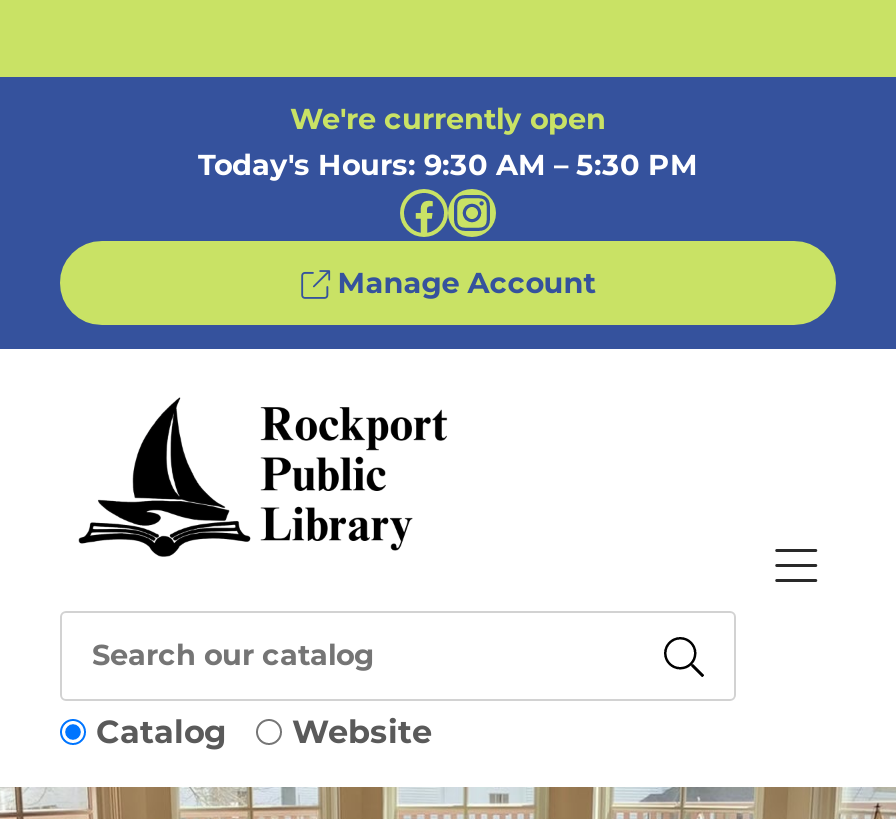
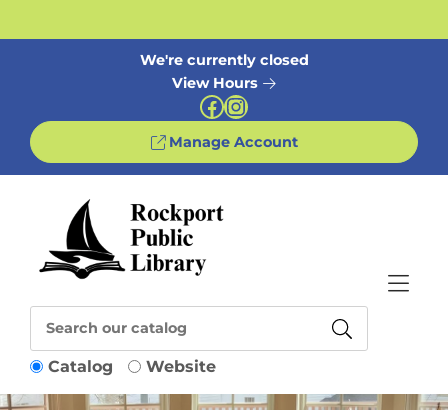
- We're currently open
- Today's Hours: 9:30 AM – 5:30 PM
+ We're currently closed
+ View Hours
